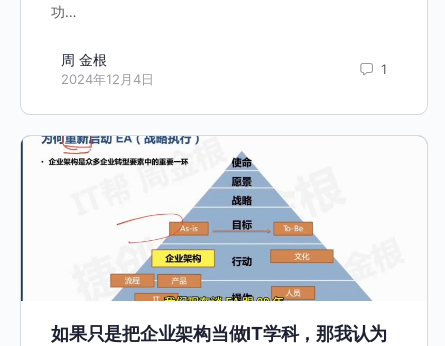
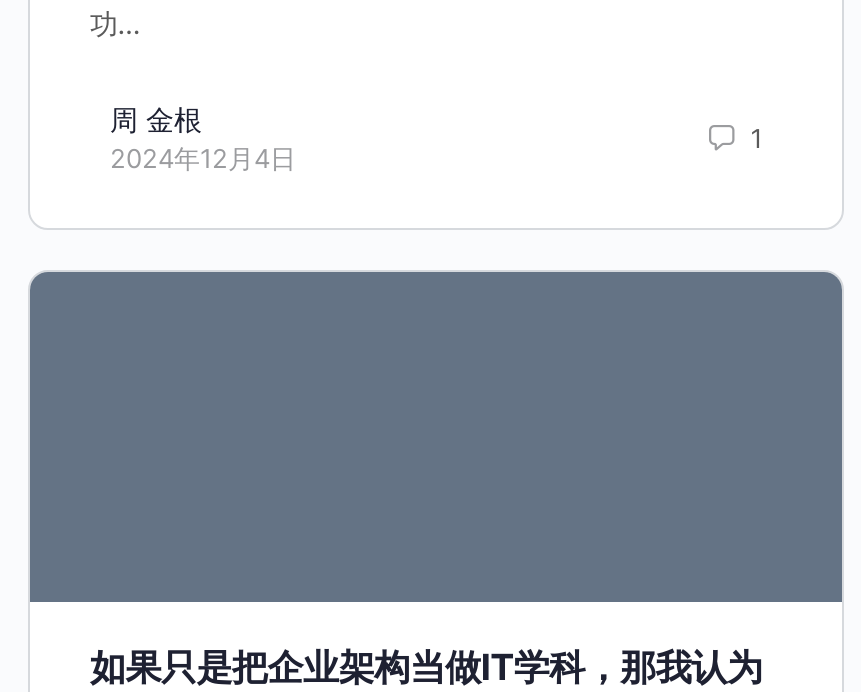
- [image]
